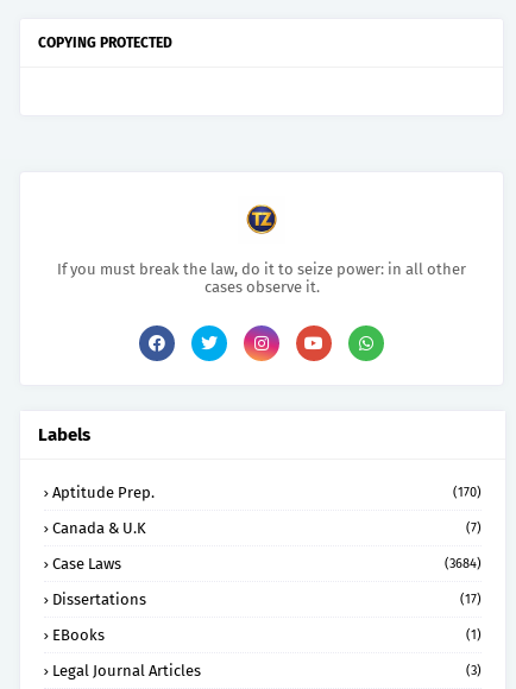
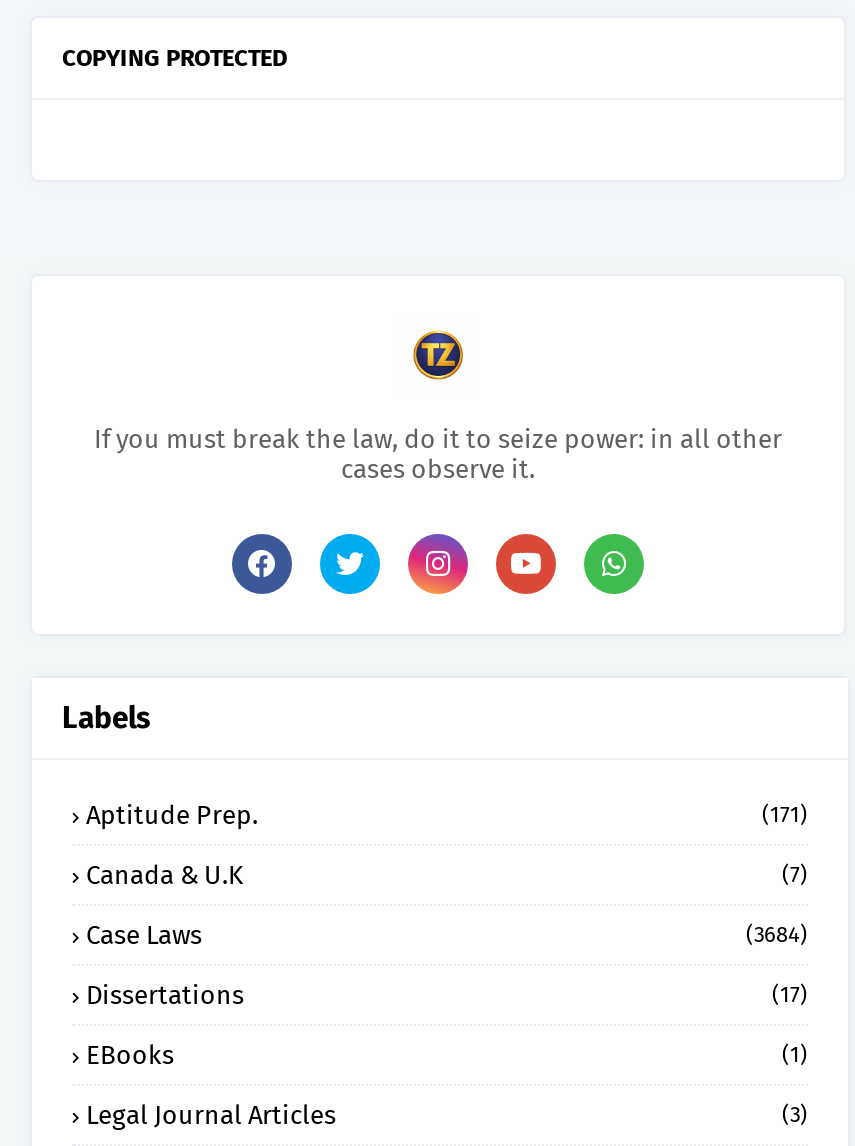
- (170)
+ (171)
